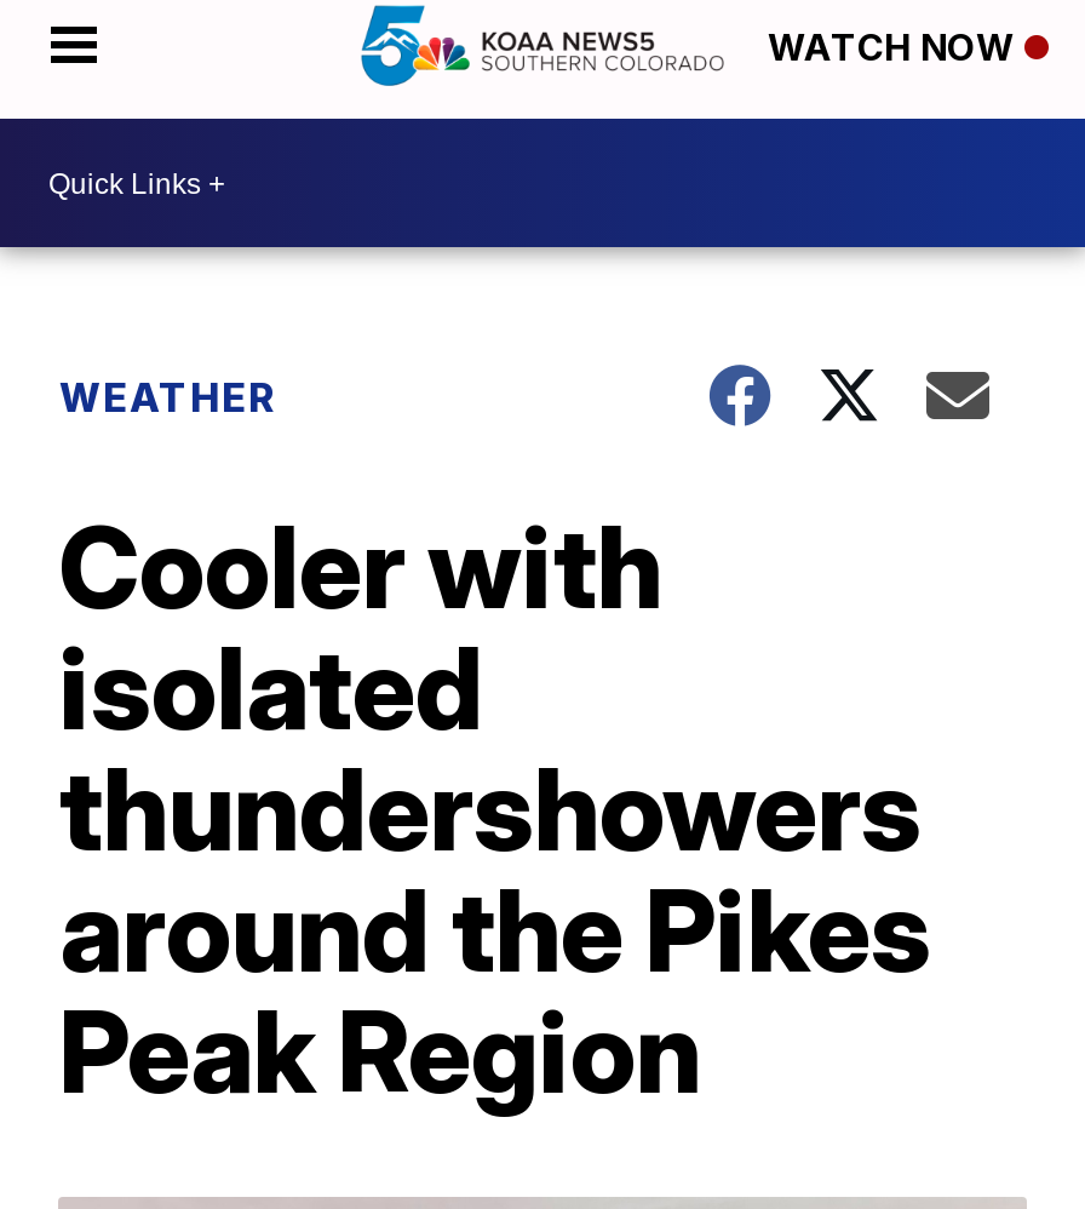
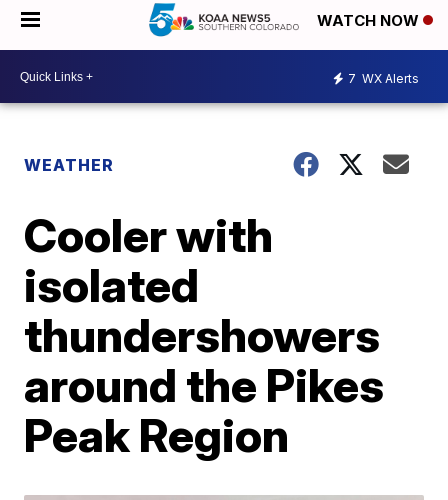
+ 7 WX Alerts
